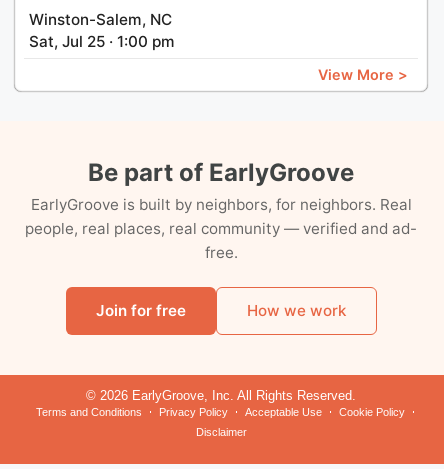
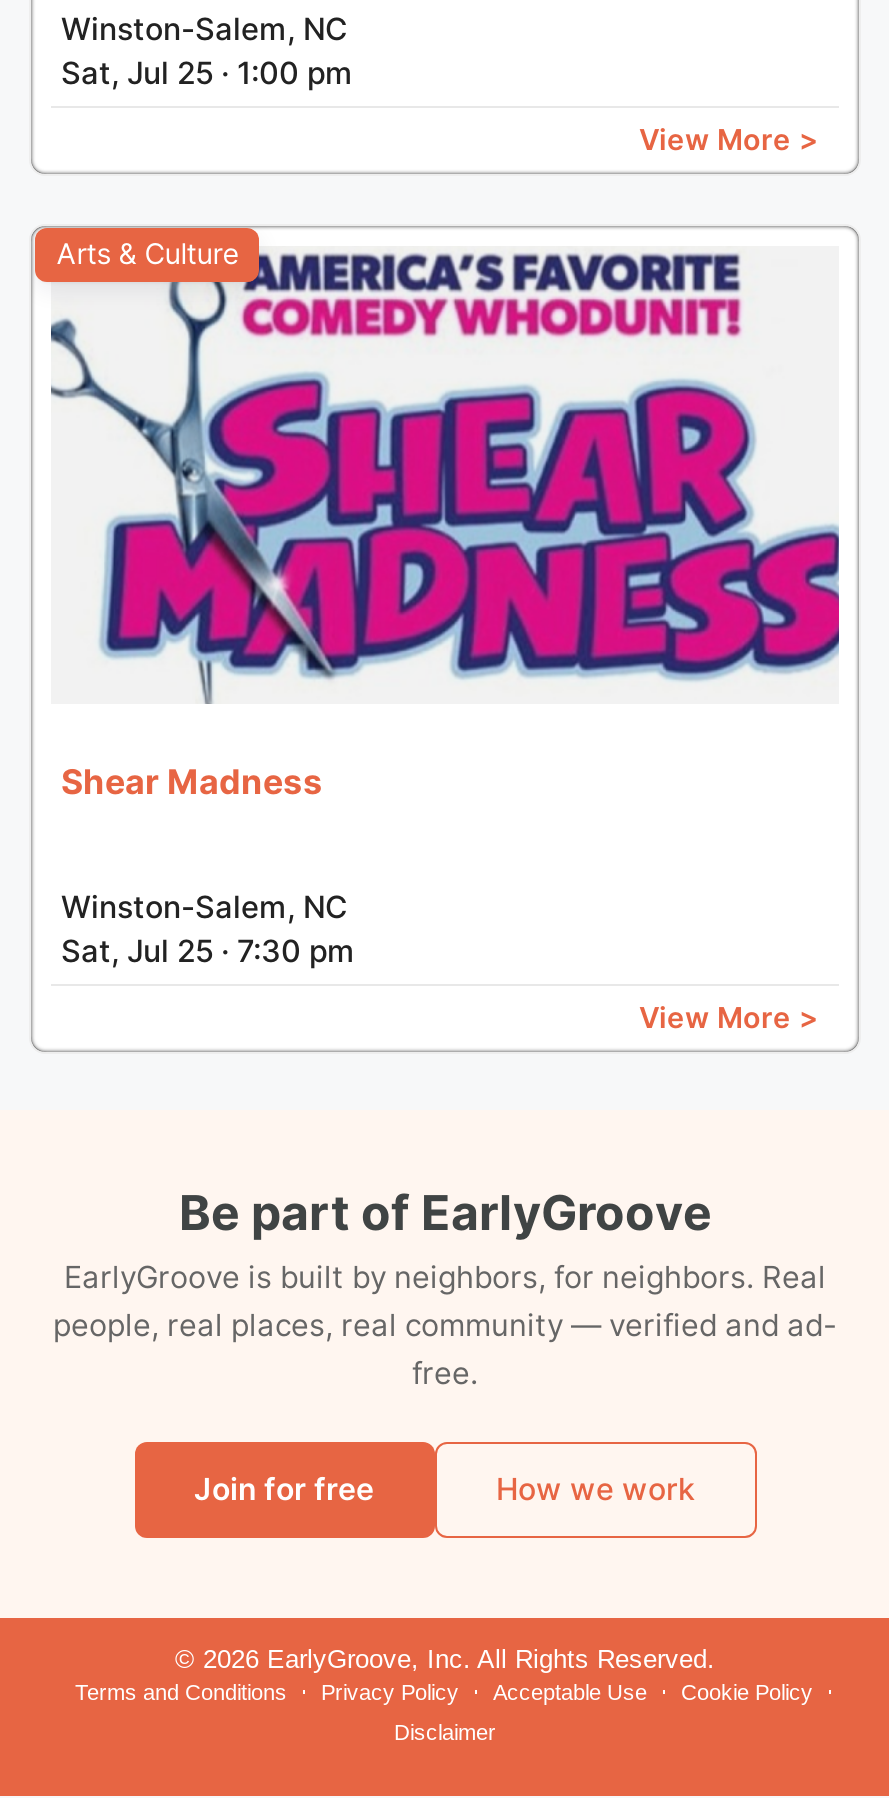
+ [image]
+ Arts & Culture

+ Shear Madness
+ Winston-Salem, NC
+ Sat, Jul 25 · 7:30 pm
+ View More >
